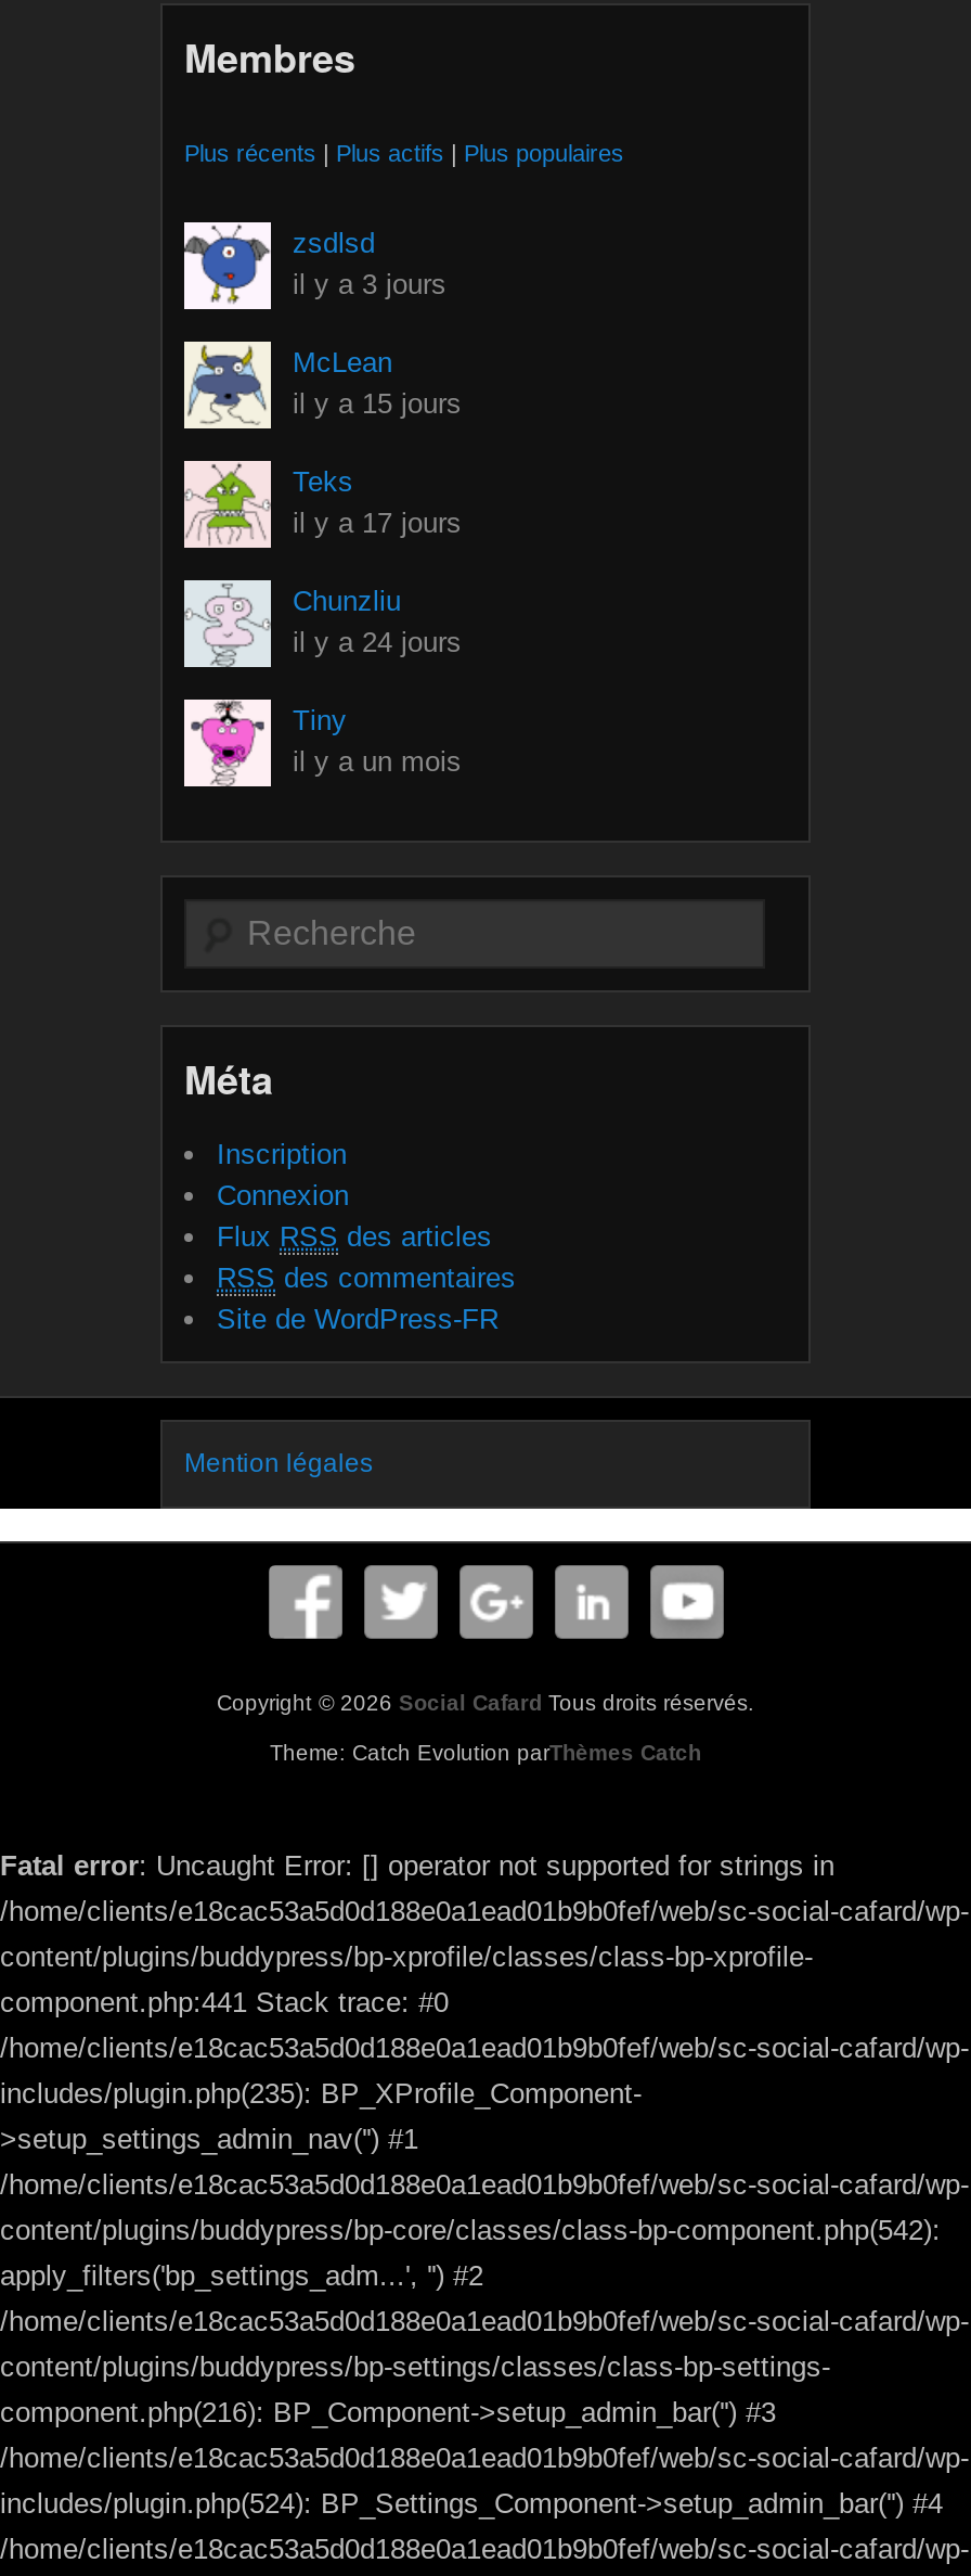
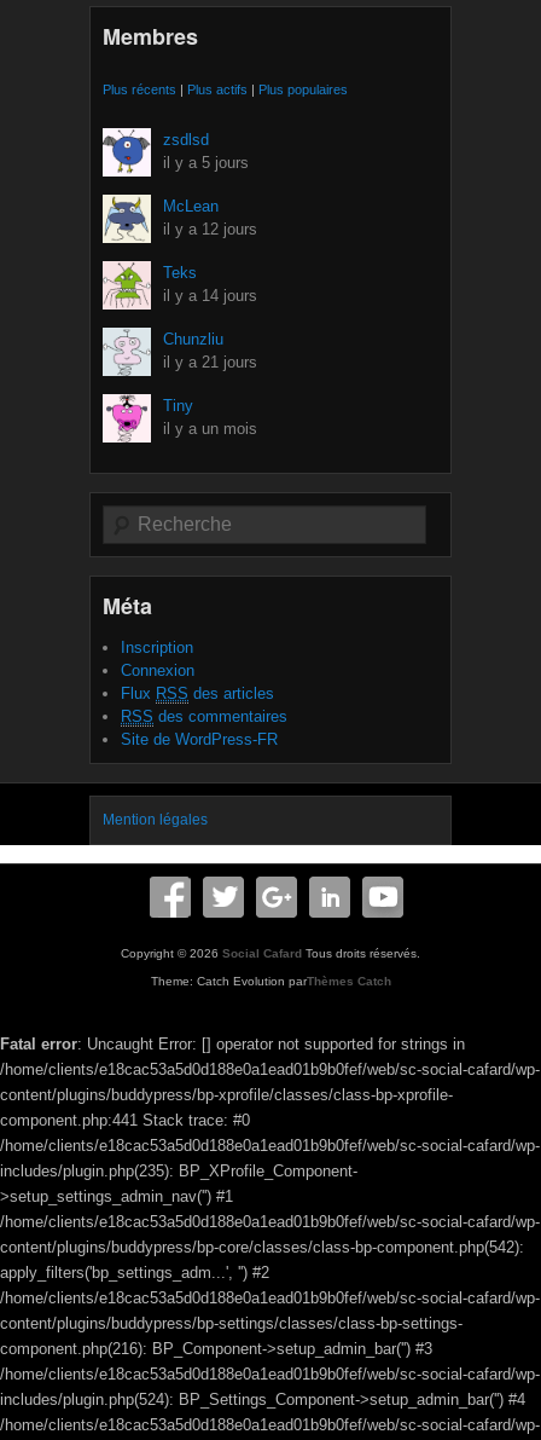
- il y a 3 jours
+ il y a 5 jours

- il y a 15 jours
+ il y a 12 jours

- il y a 17 jours
+ il y a 14 jours

- il y a 24 jours
+ il y a 21 jours
